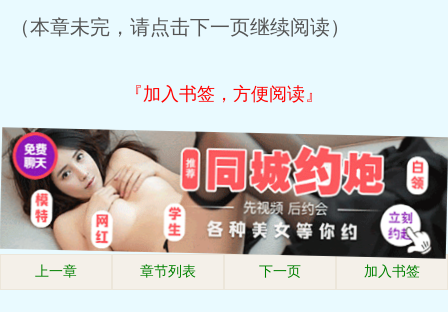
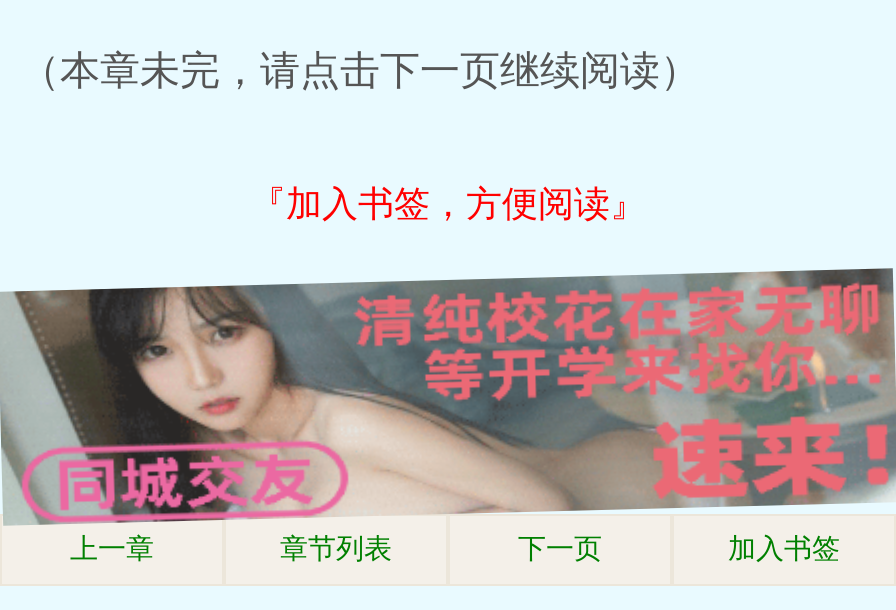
- [image]
+ [image]
